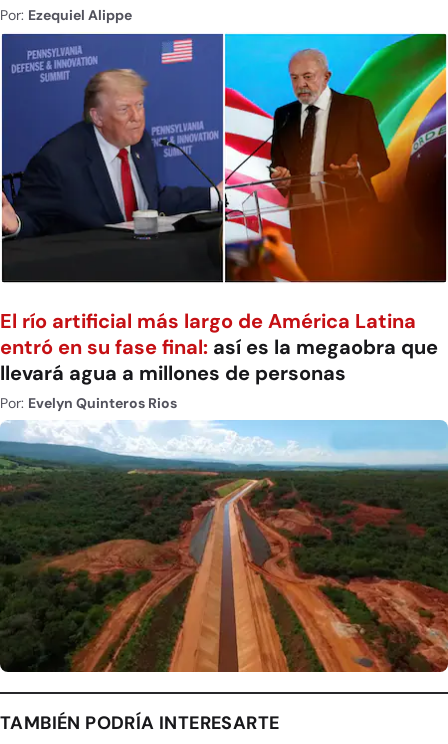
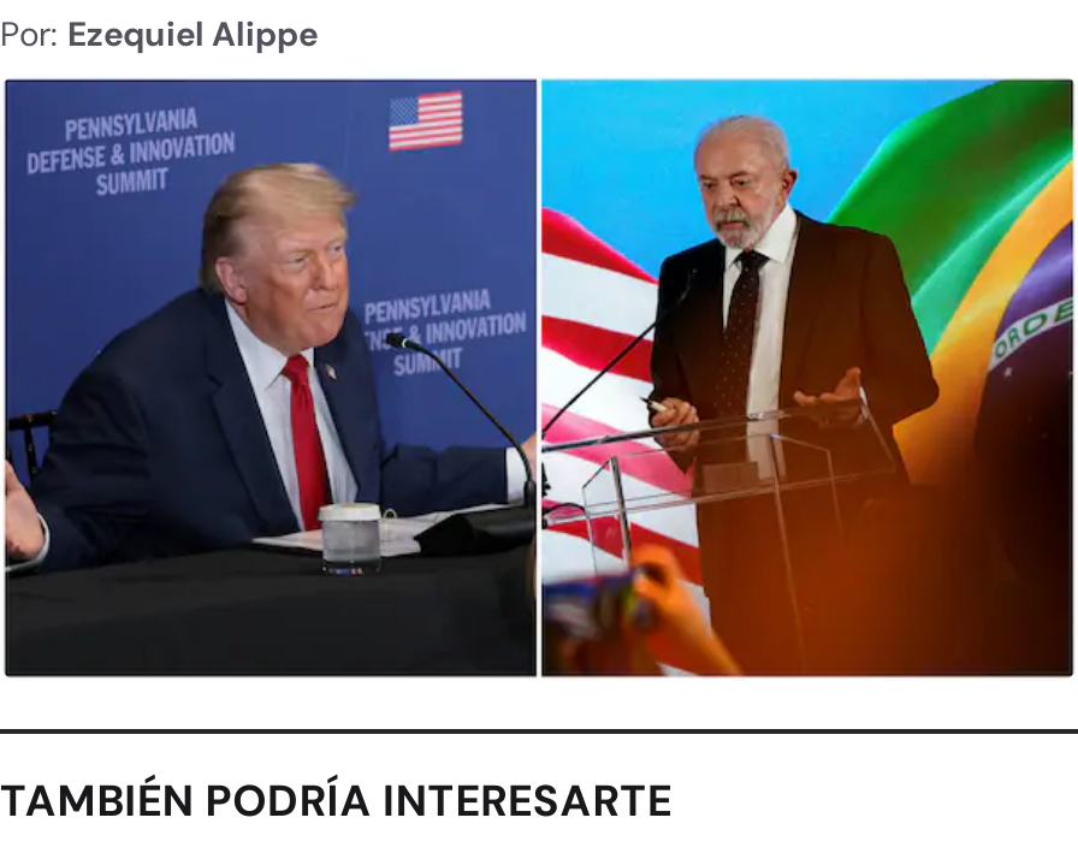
- El río artificial más largo de América Latina
- entró en su fase final: así es la megaobra que
- llevará agua a millones de personas
- Por: Evelyn Quinteros Rios

- [image]
